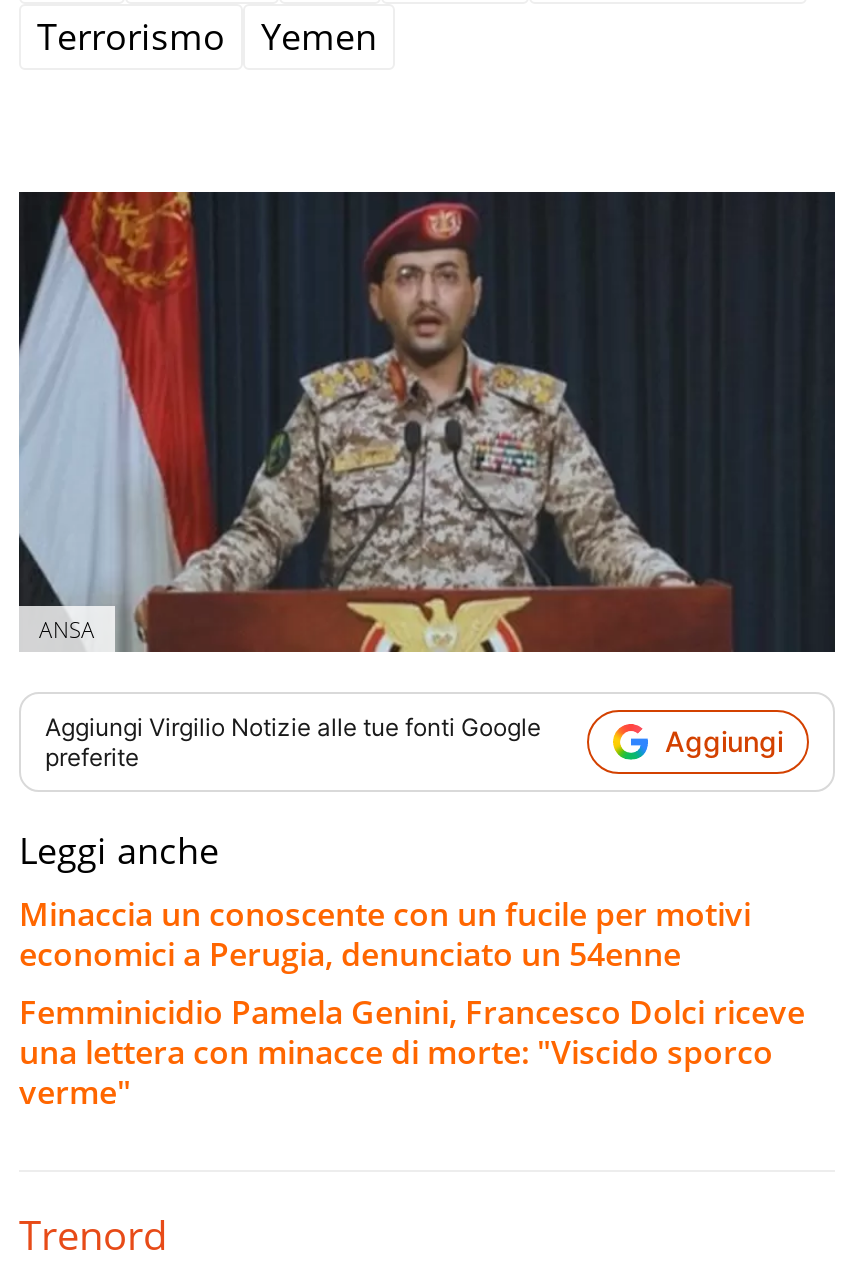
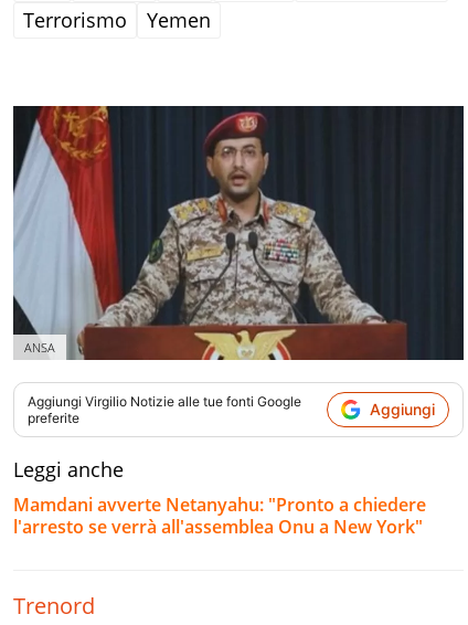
- Minaccia un conoscente con un fucile per motivi
- economici a Perugia, denunciato un 54enne
- Femminicidio Pamela Genini, Francesco Dolci riceve
- una lettera con minacce di morte: "Viscido sporco
- verme"
+ Mamdani avverte Netanyahu: "Pronto a chiedere
+ l'arresto se verrà all'assemblea Onu a New York"
